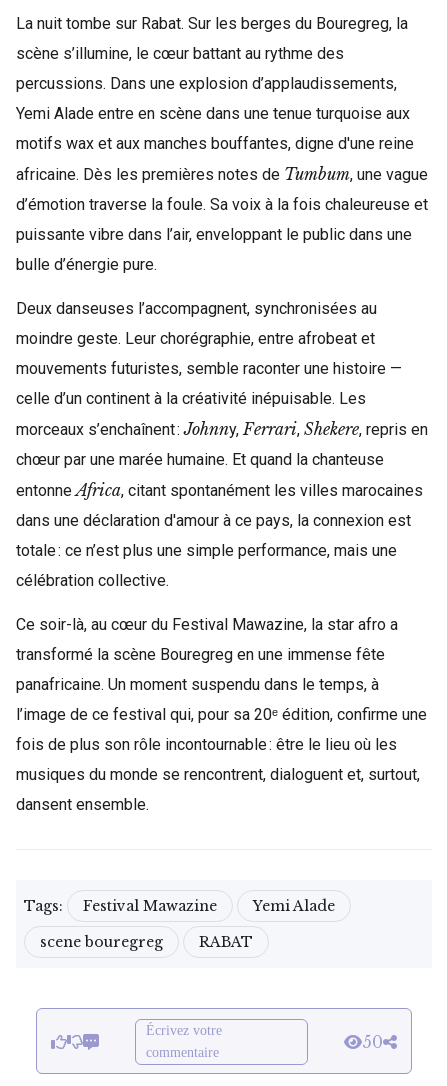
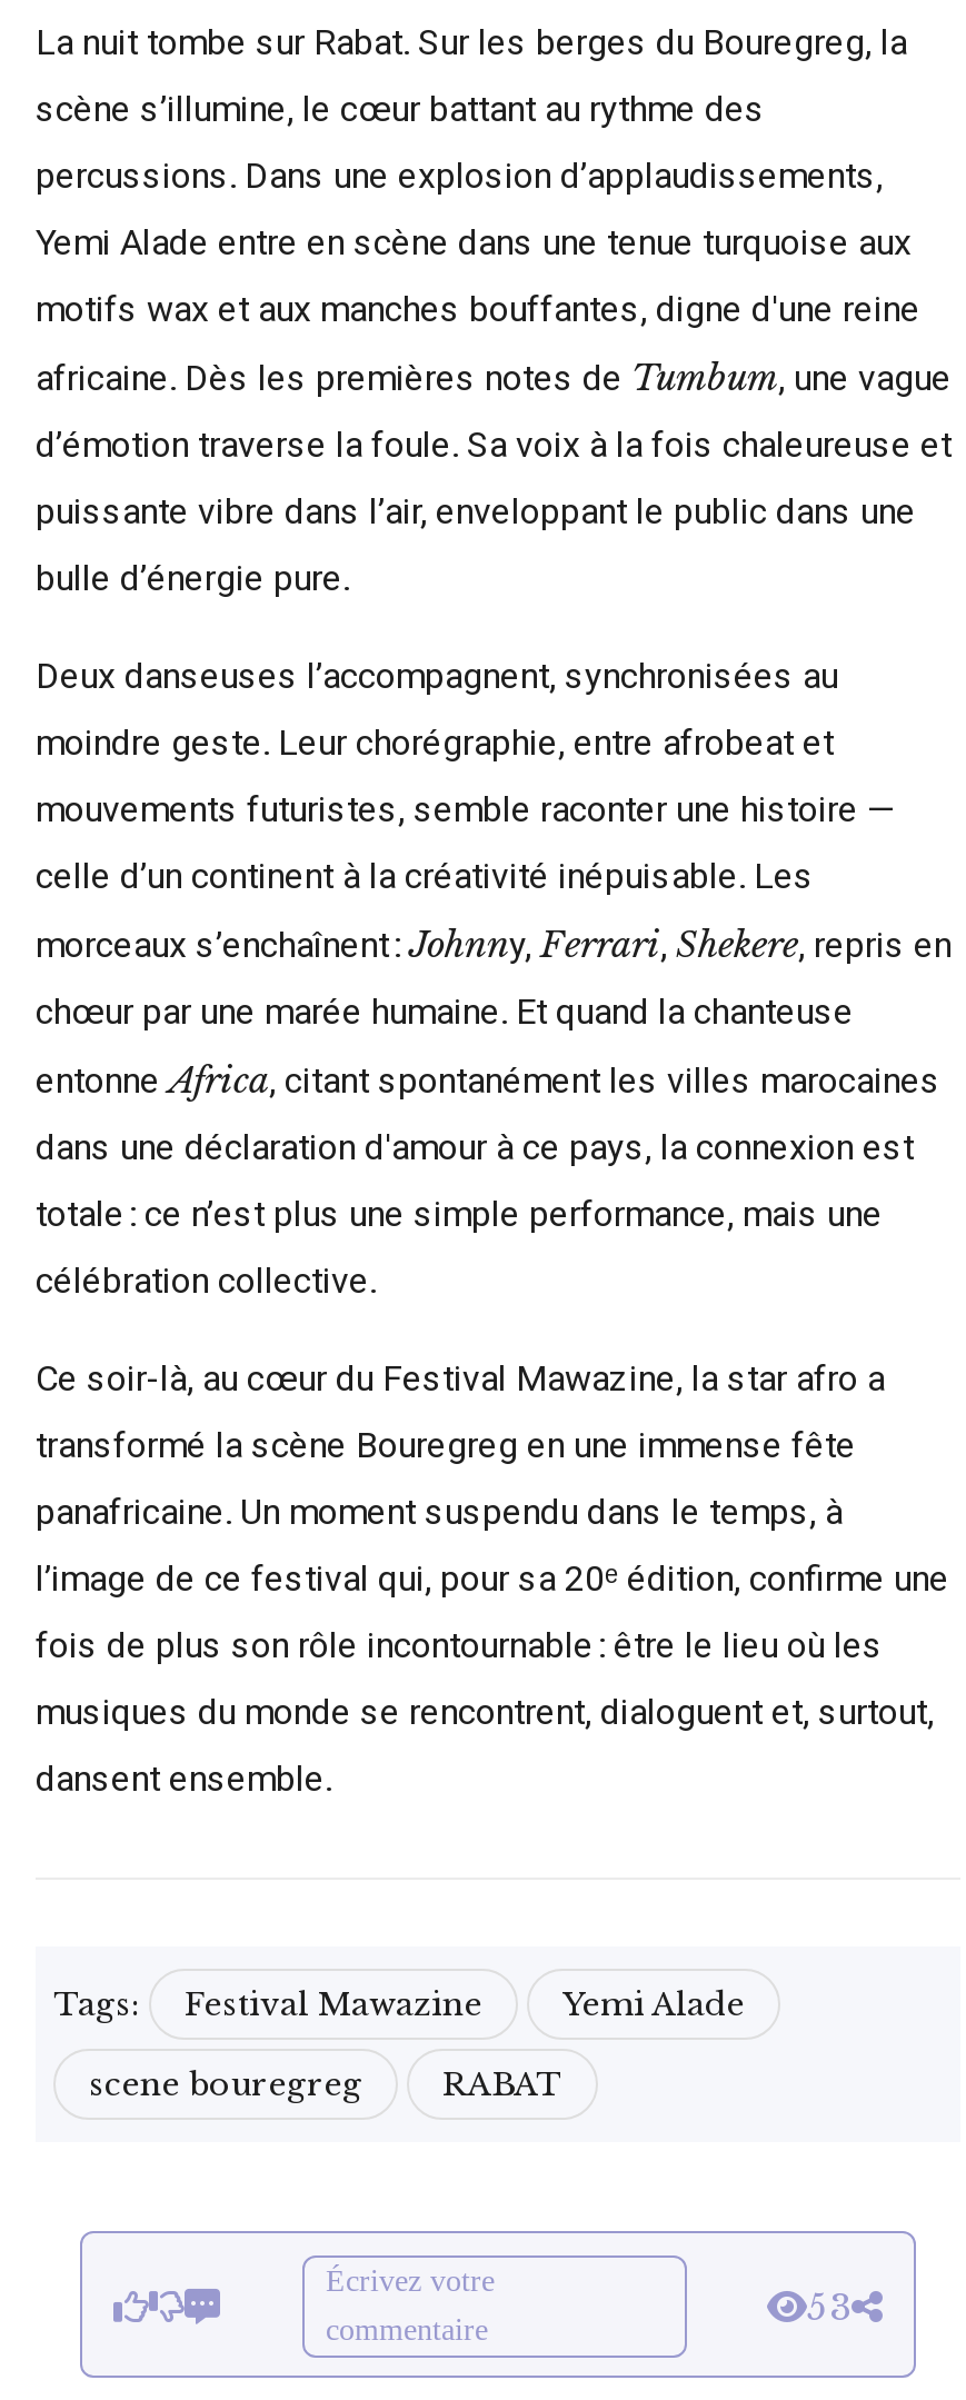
- 50
+ 53
